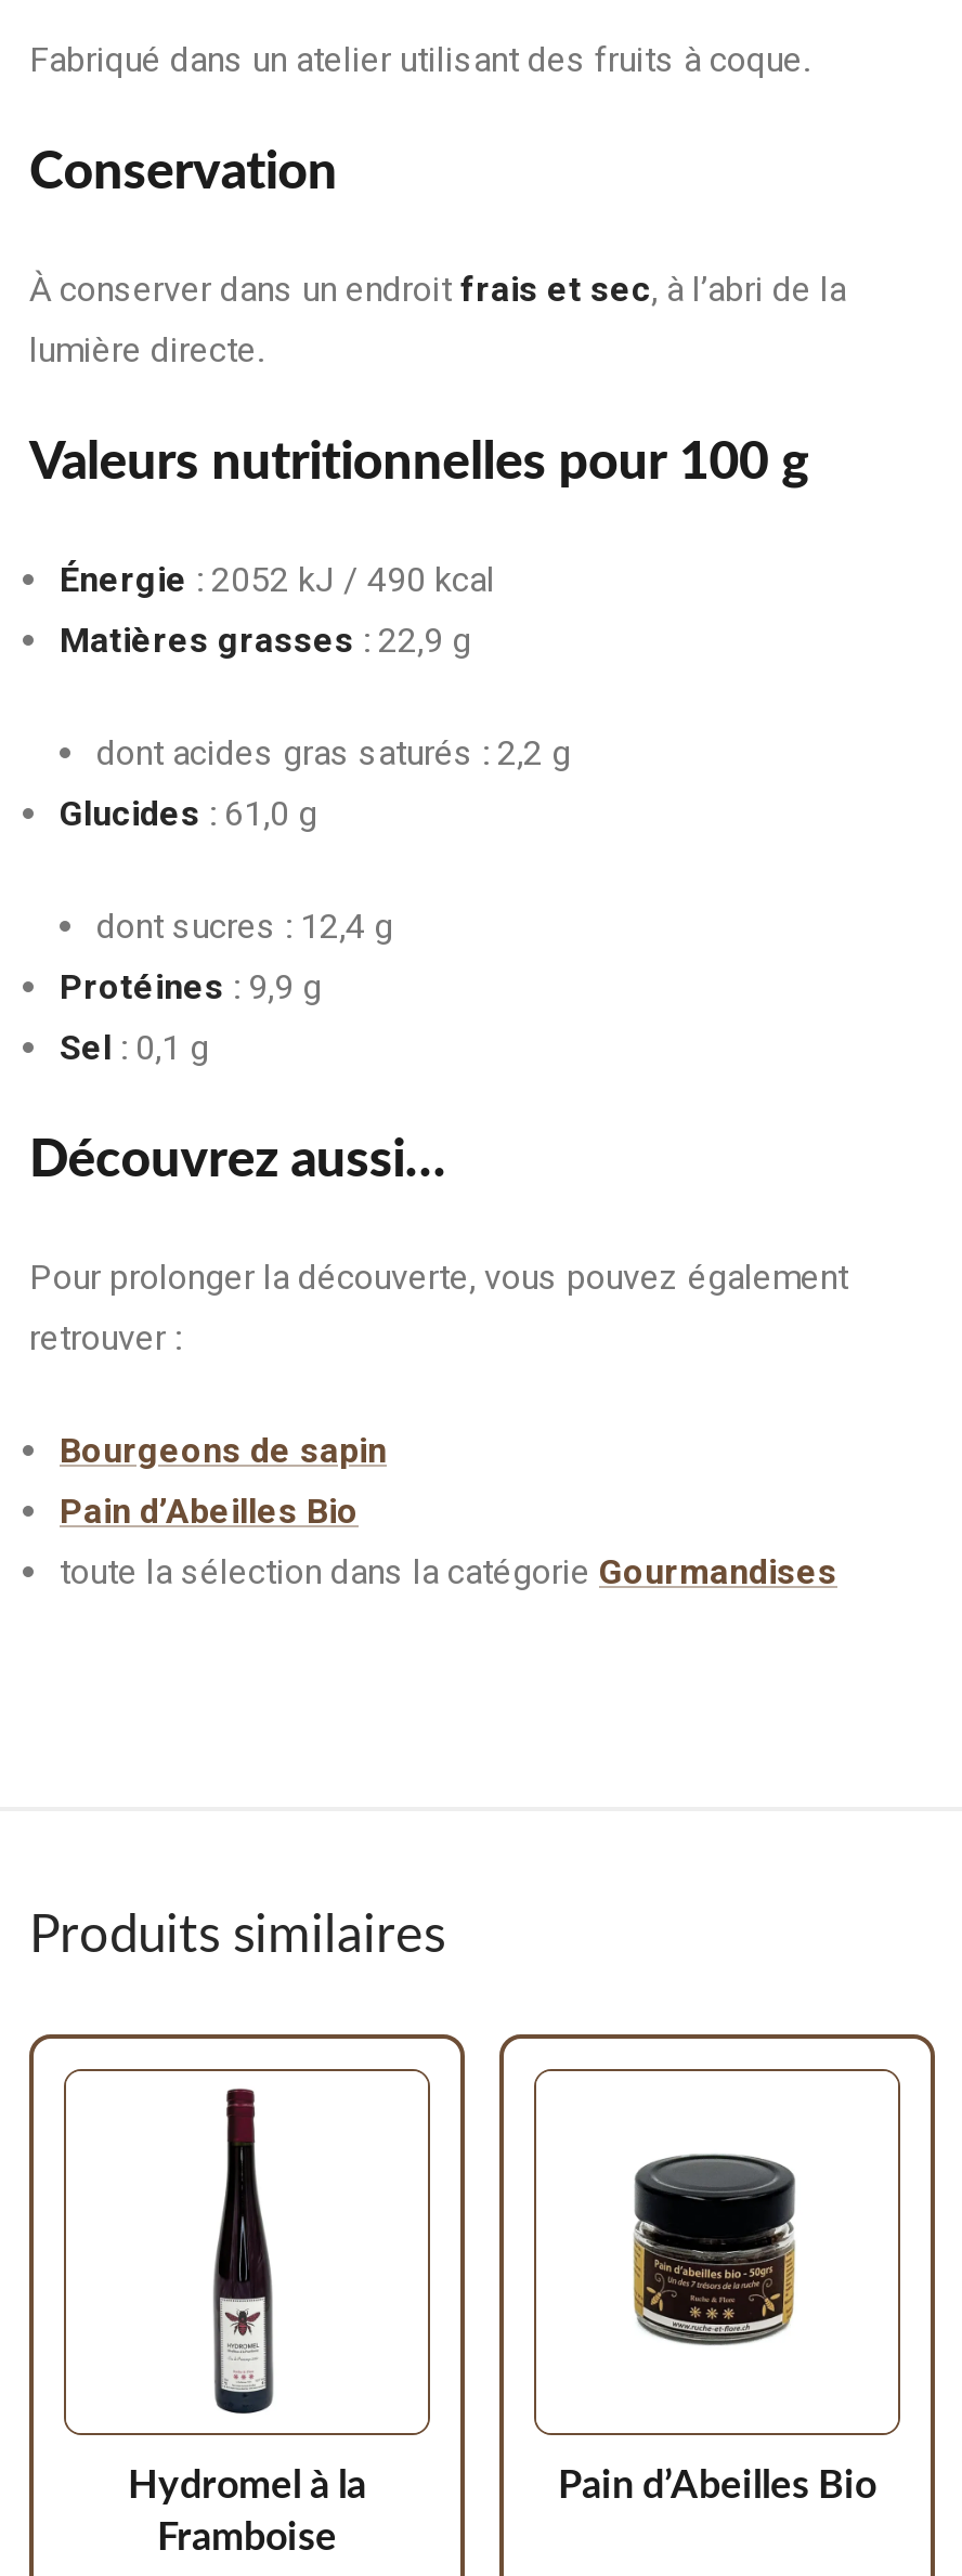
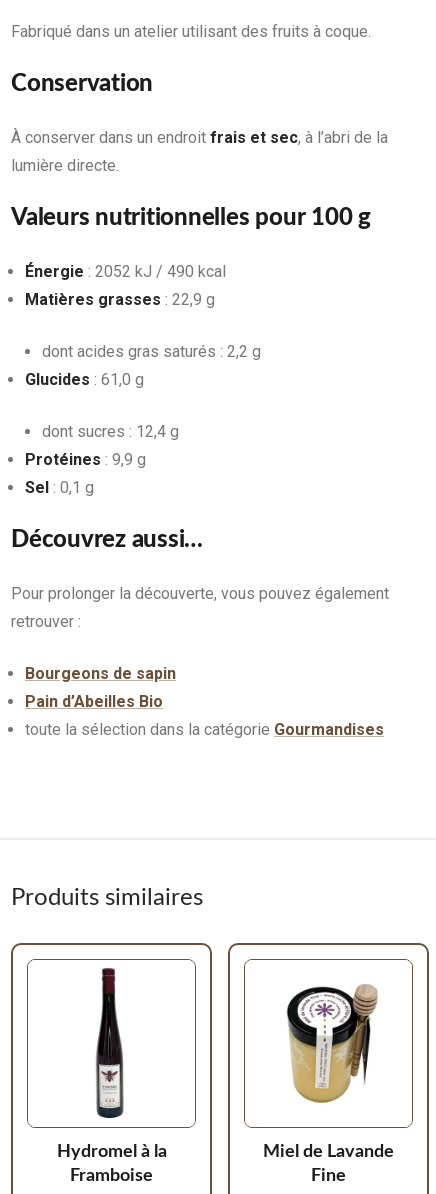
- [image]
- Pain d’Abeilles Bio
+ [image]
+ Miel de Lavande
+ Fine
